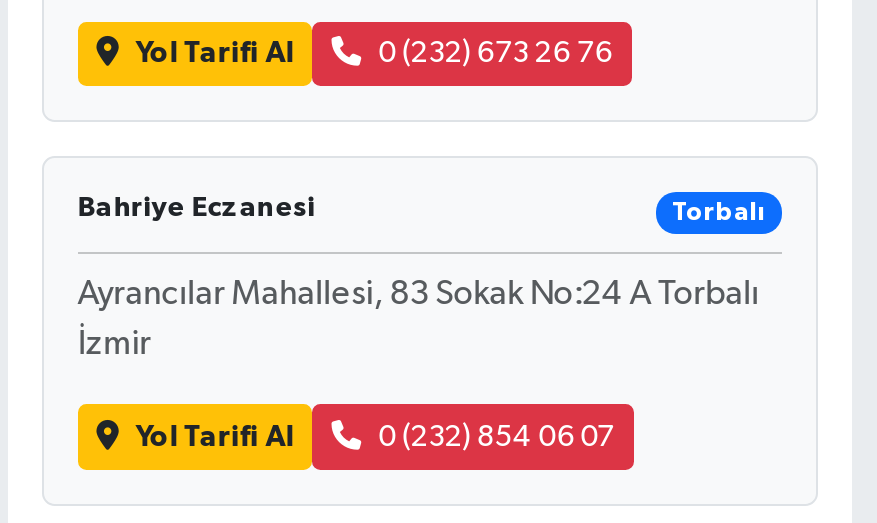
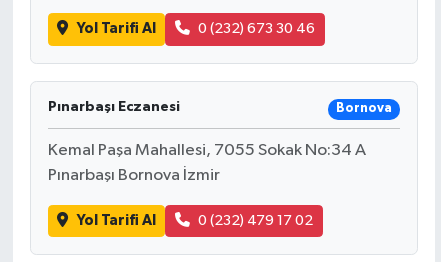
- 0 (232) 673 26 76
+ 0 (232) 673 30 46

- Bahriye Eczanesi
- Torbalı
+ Pınarbaşı Eczanesi
+ Bornova

- Ayrancılar Mahallesi, 83 Sokak No:24 A Torbalı
+ Kemal Paşa Mahallesi, 7055 Sokak No:34 A

- İzmir
+ Pınarbaşı Bornova İzmir

- 0 (232) 854 06 07
+ 0 (232) 479 17 02
